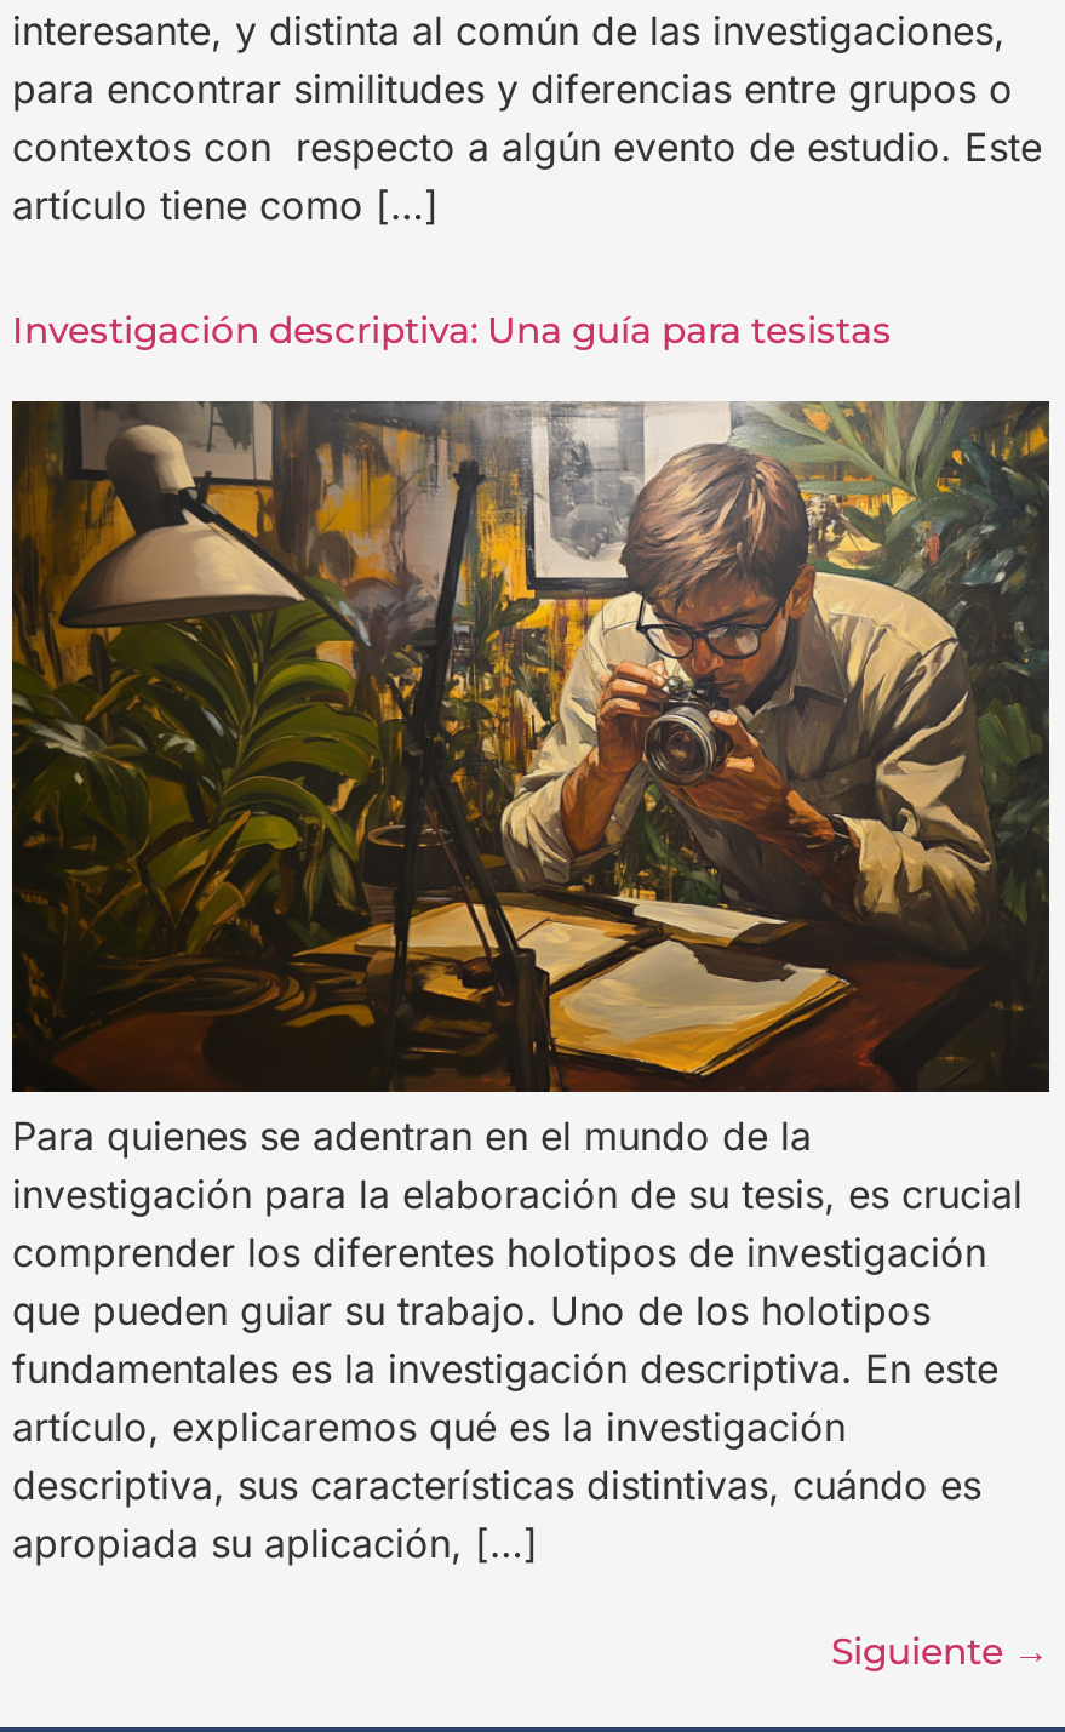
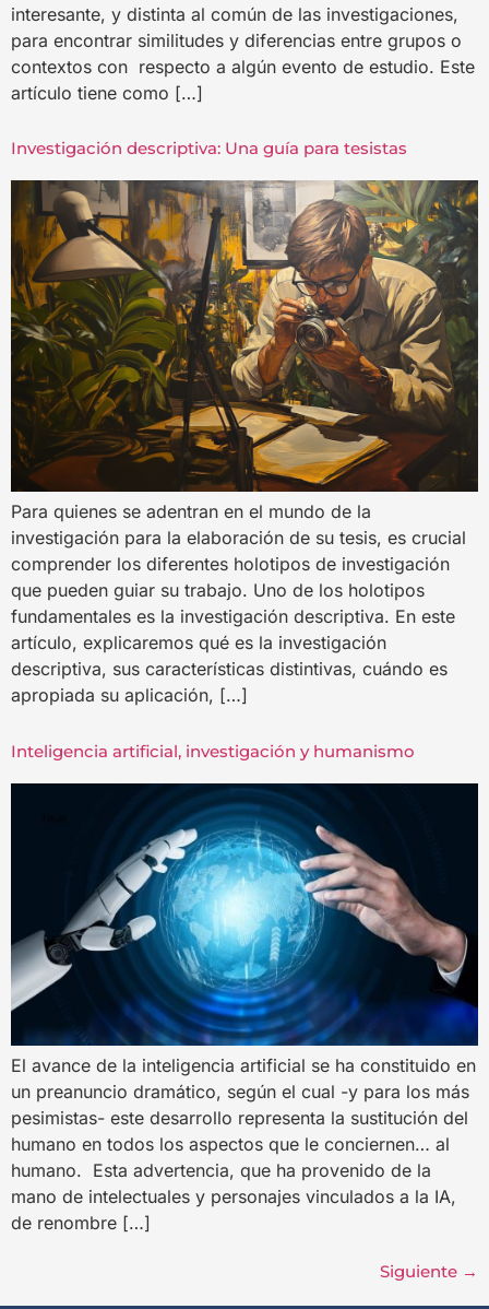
+ [image]
+ El avance de la inteligencia artificial se ha constituido en
+ un preanuncio dramático, según el cual -y para los más
+ pesimistas- este desarrollo representa la sustitución del
+ humano en todos los aspectos que le conciernen… al
+ humano. Esta advertencia, que ha provenido de la
+ mano de intelectuales y personajes vinculados a la IA,
+ de renombre […]

+ Inteligencia artificial, investigación y humanismo
